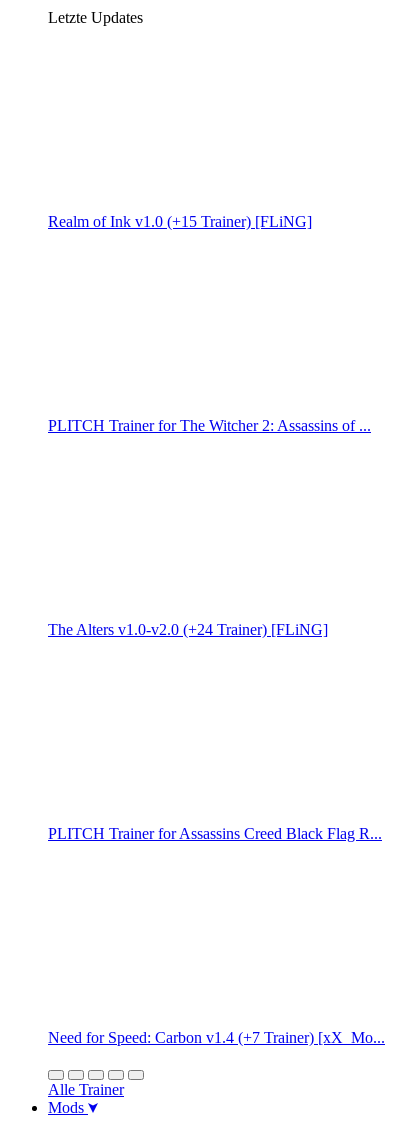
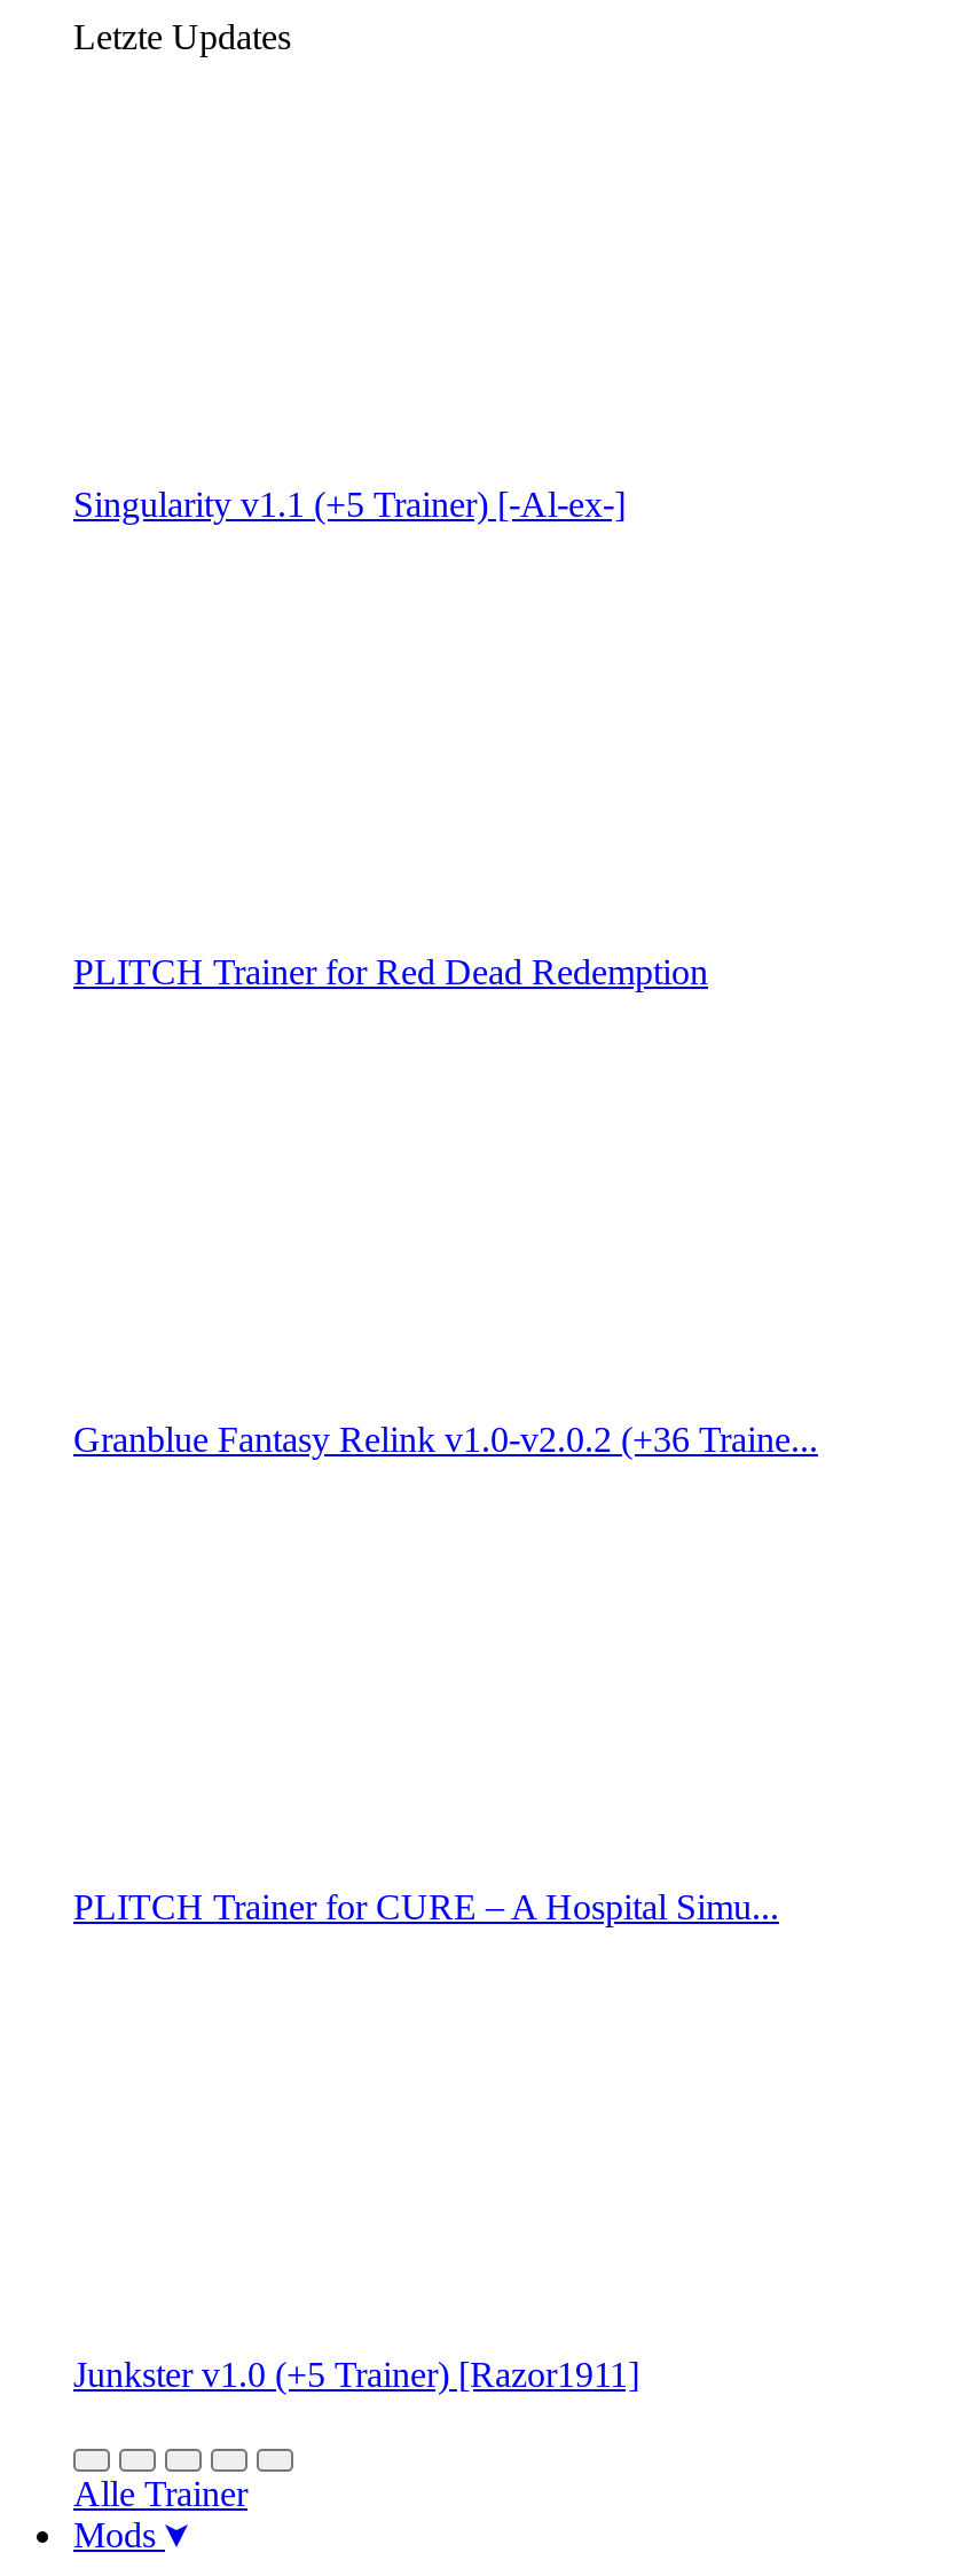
- Realm of Ink v1.0 (+15 Trainer) [FLiNG]
+ Singularity v1.1 (+5 Trainer) [-Al-ex-]

- PLITCH Trainer for The Witcher 2: Assassins of ...
+ PLITCH Trainer for Red Dead Redemption

- The Alters v1.0-v2.0 (+24 Trainer) [FLiNG]
+ Granblue Fantasy Relink v1.0-v2.0.2 (+36 Traine...

- PLITCH Trainer for Assassins Creed Black Flag R...
+ PLITCH Trainer for CURE – A Hospital Simu...

- Need for Speed: Carbon v1.4 (+7 Trainer) [xX_Mo...
+ Junkster v1.0 (+5 Trainer) [Razor1911]
